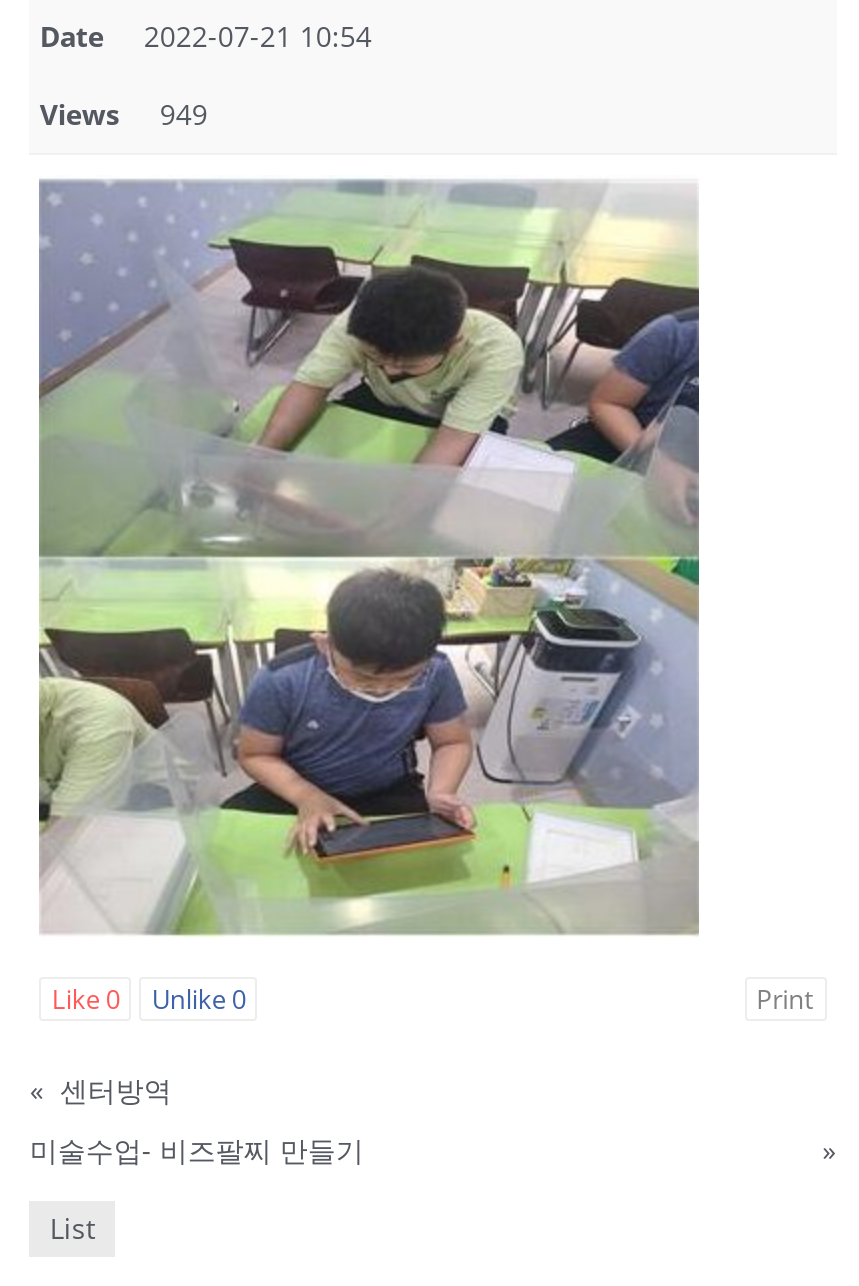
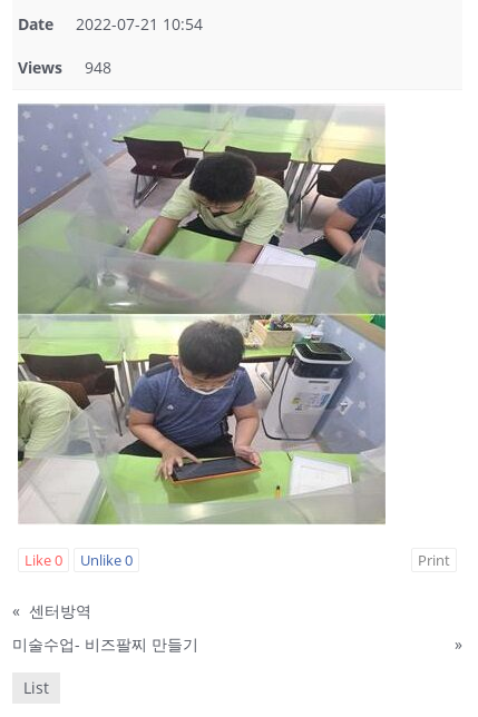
- Views 949
+ Views 948
